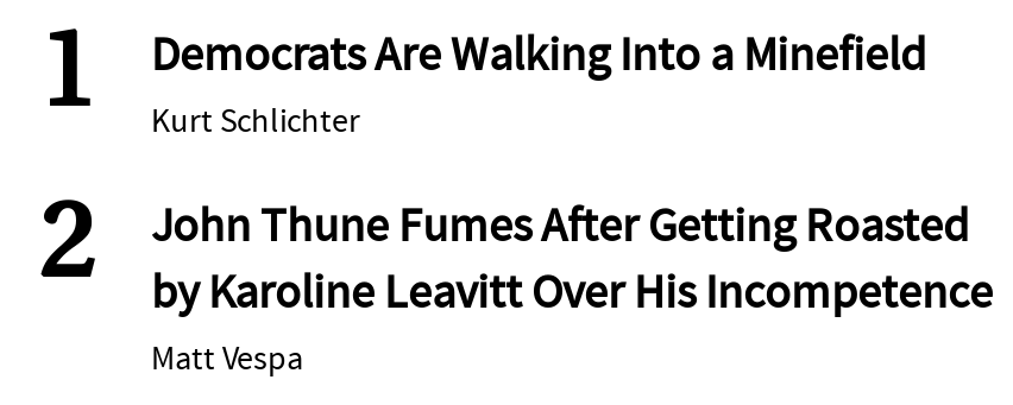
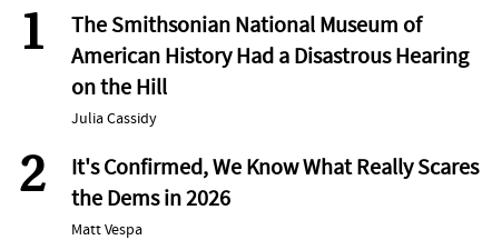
- Democrats Are Walking Into a Minefield
+ The Smithsonian National Museum of
+ American History Had a Disastrous Hearing
+ on the Hill

- Kurt Schlichter
+ Julia Cassidy

- John Thune Fumes After Getting Roasted
- by Karoline Leavitt Over His Incompetence
+ It's Confirmed, We Know What Really Scares
+ the Dems in 2026
